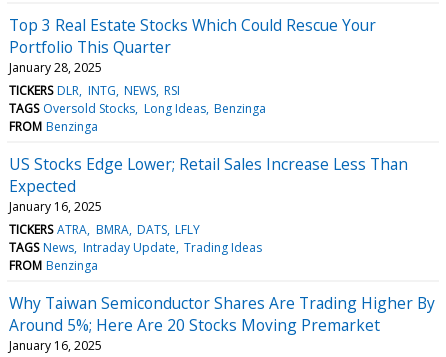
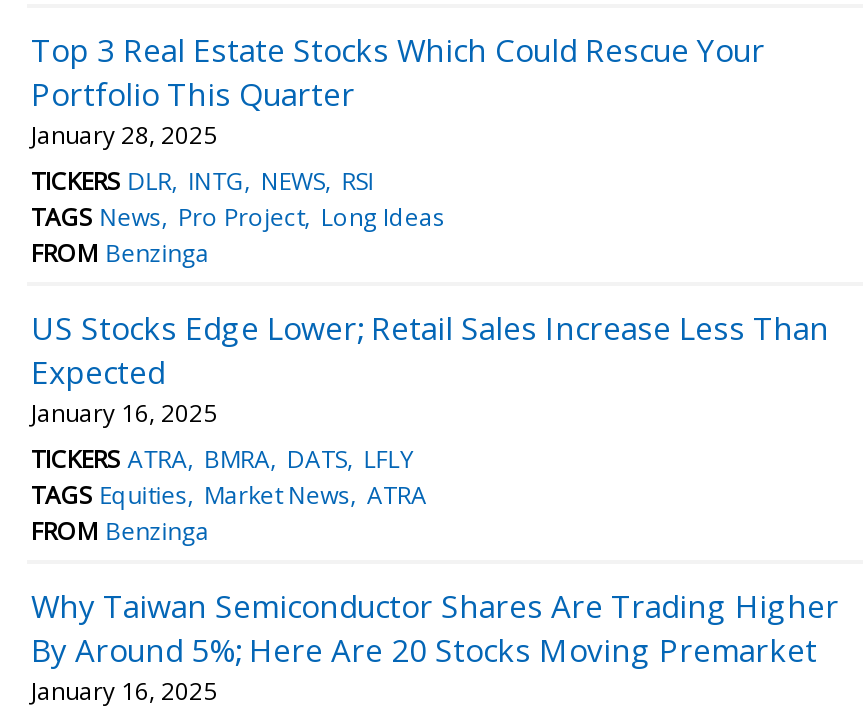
- TAGS Oversold Stocks Long Ideas Benzinga
+ TAGS News Pro Project Long Ideas

- TAGS News Intraday Update Trading Ideas
+ TAGS Equities Market News ATRA
